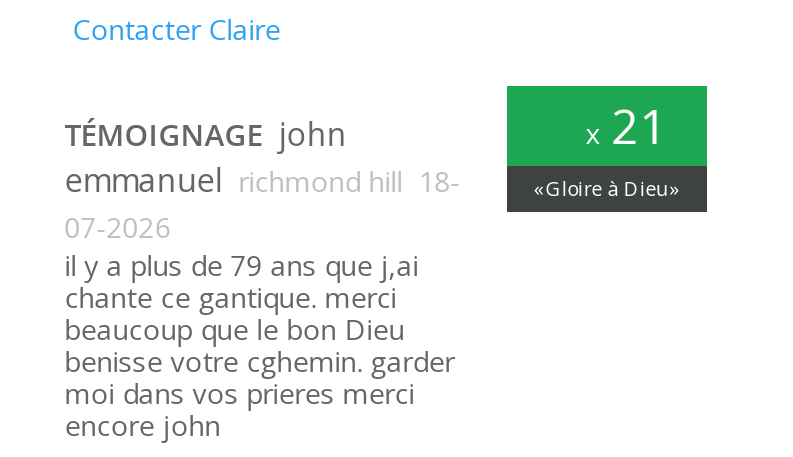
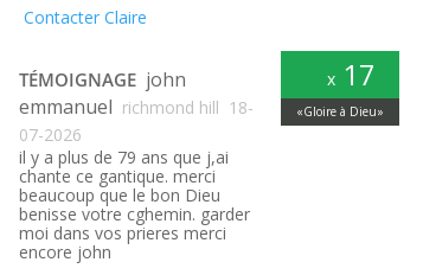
- x 21
+ x 17
